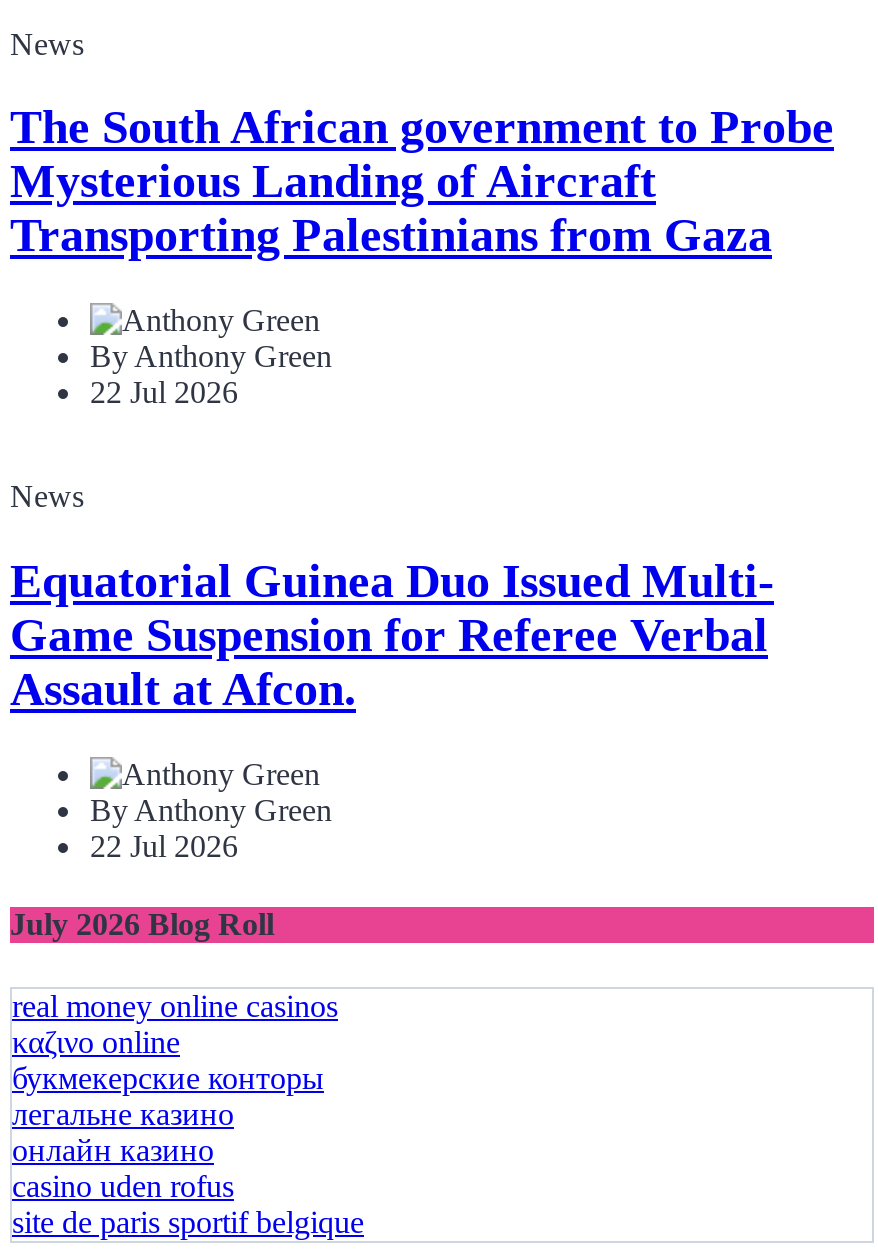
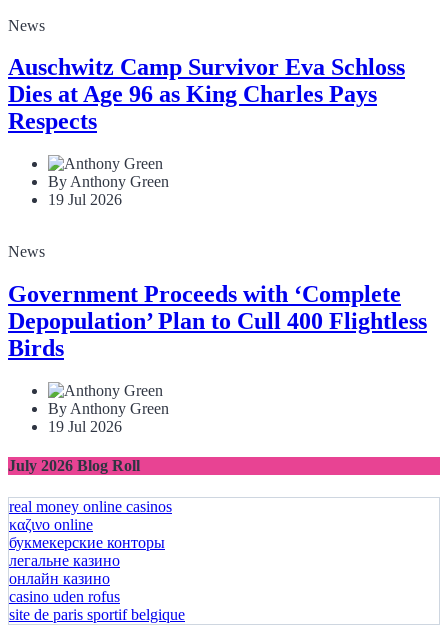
- The South African government to Probe
- Mysterious Landing of Aircraft
- Transporting Palestinians from Gaza
+ Auschwitz Camp Survivor Eva Schloss
+ Dies at Age 96 as King Charles Pays
+ Respects

- 22 Jul 2026
+ 19 Jul 2026

- Equatorial Guinea Duo Issued Multi-
- Game Suspension for Referee Verbal
- Assault at Afcon.
+ Government Proceeds with ‘Complete
+ Depopulation’ Plan to Cull 400 Flightless
+ Birds

- 22 Jul 2026
+ 19 Jul 2026
